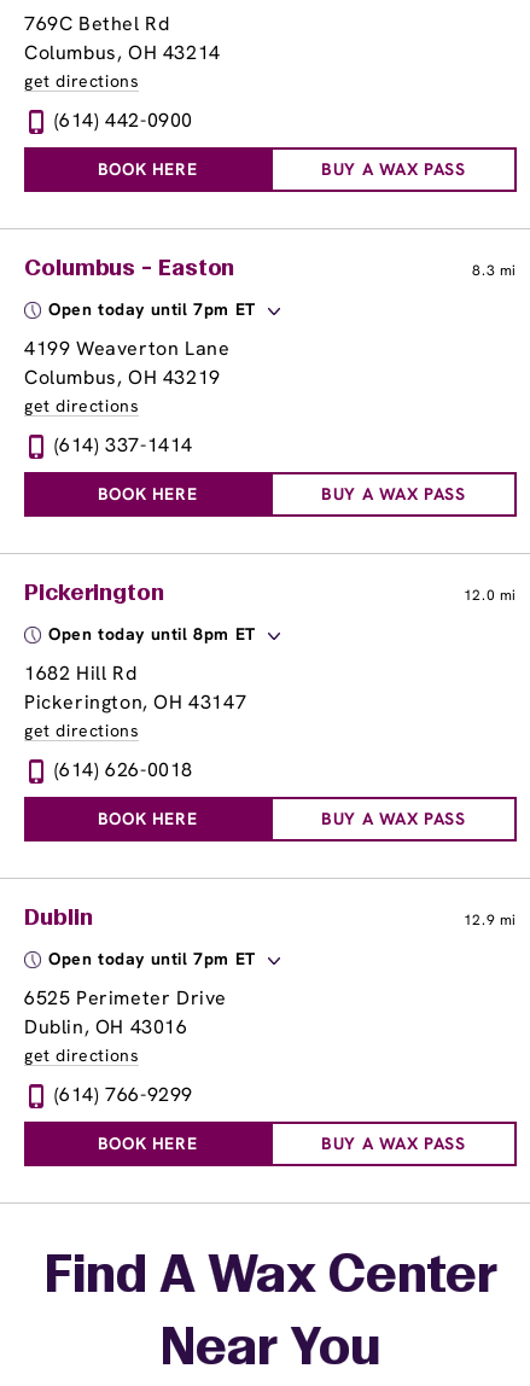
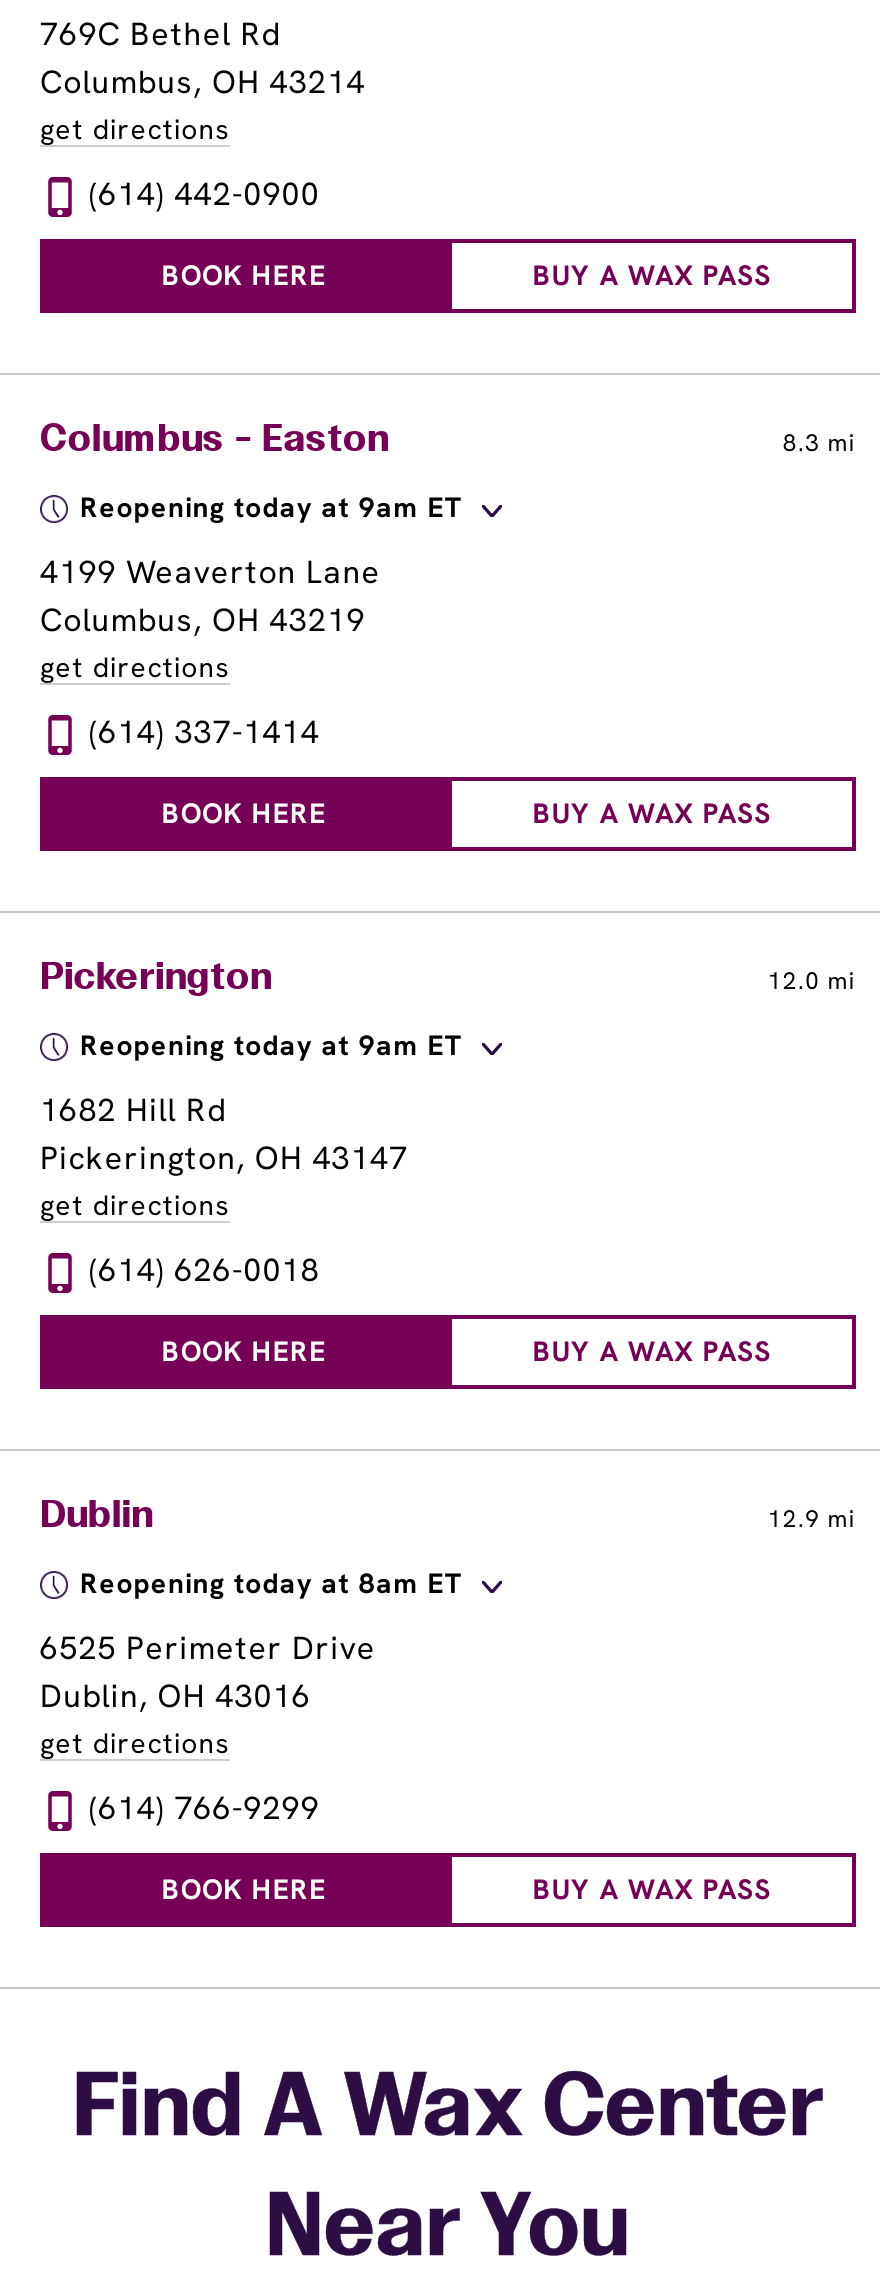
- Open today until 7pm ET
+ Reopening today at 9am ET

- Open today until 8pm ET
+ Reopening today at 9am ET

- Open today until 7pm ET
+ Reopening today at 8am ET
